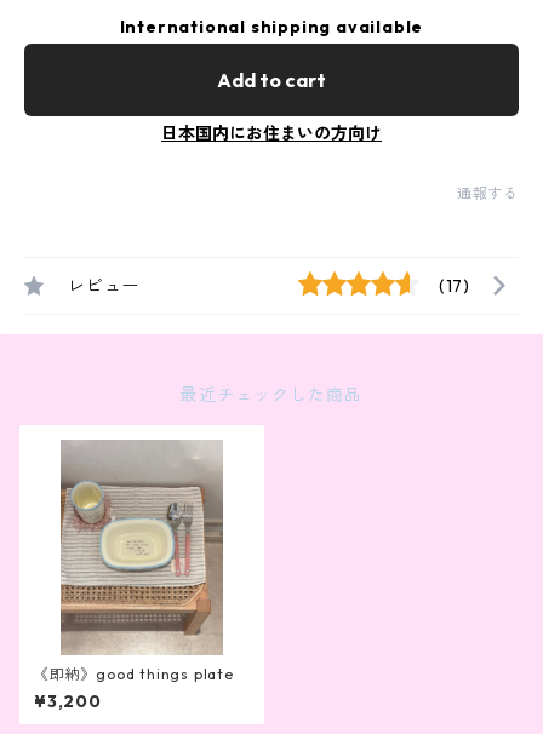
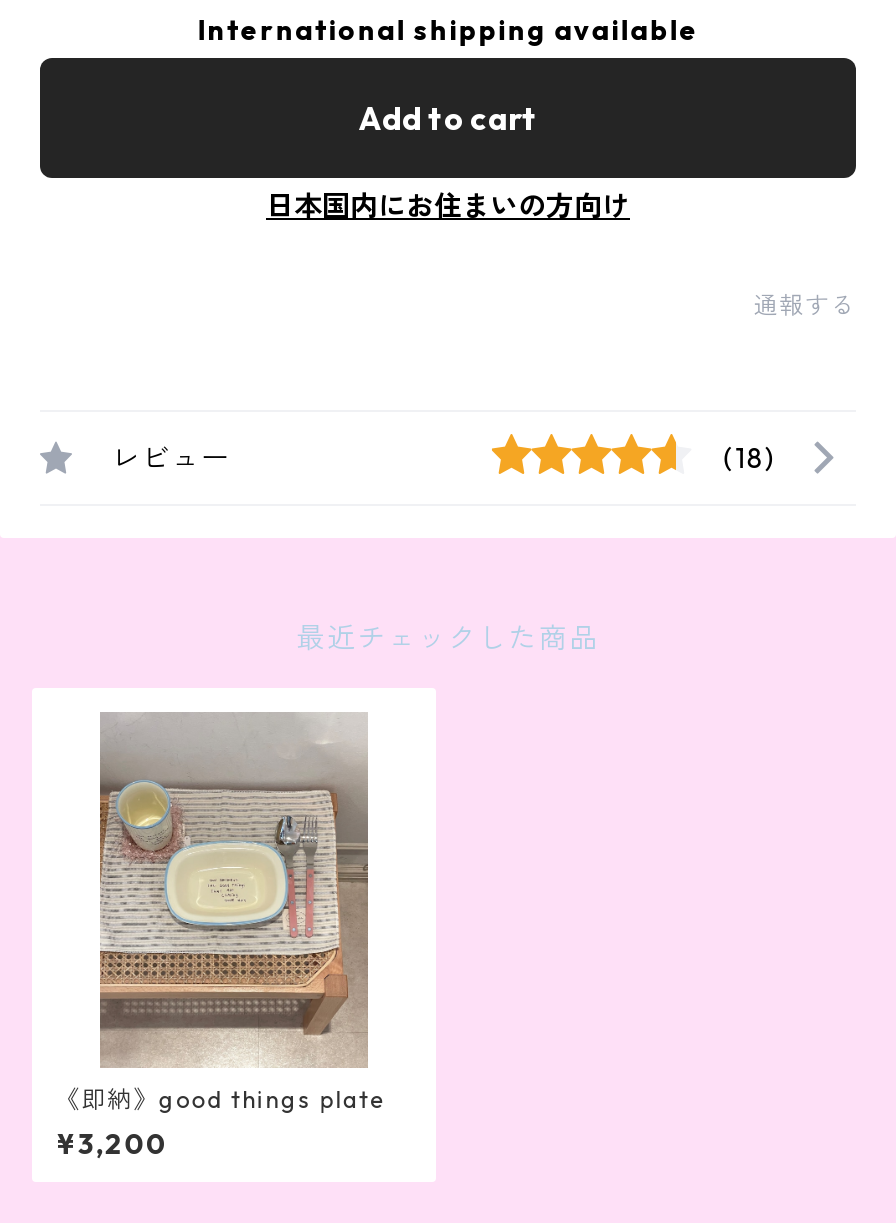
- (17)
+ (18)
